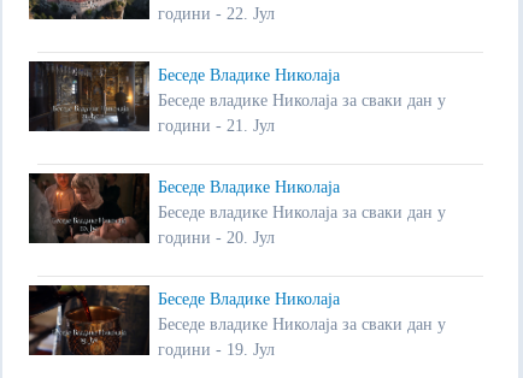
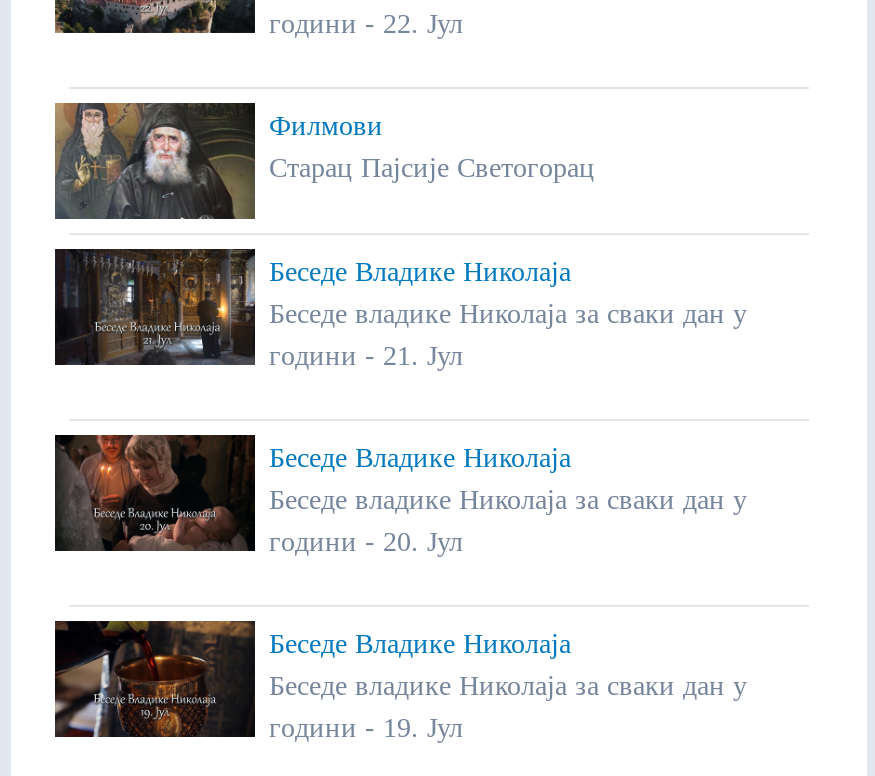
+ [image]
+ Филмови
+ Старац Пајсије Светогорац
